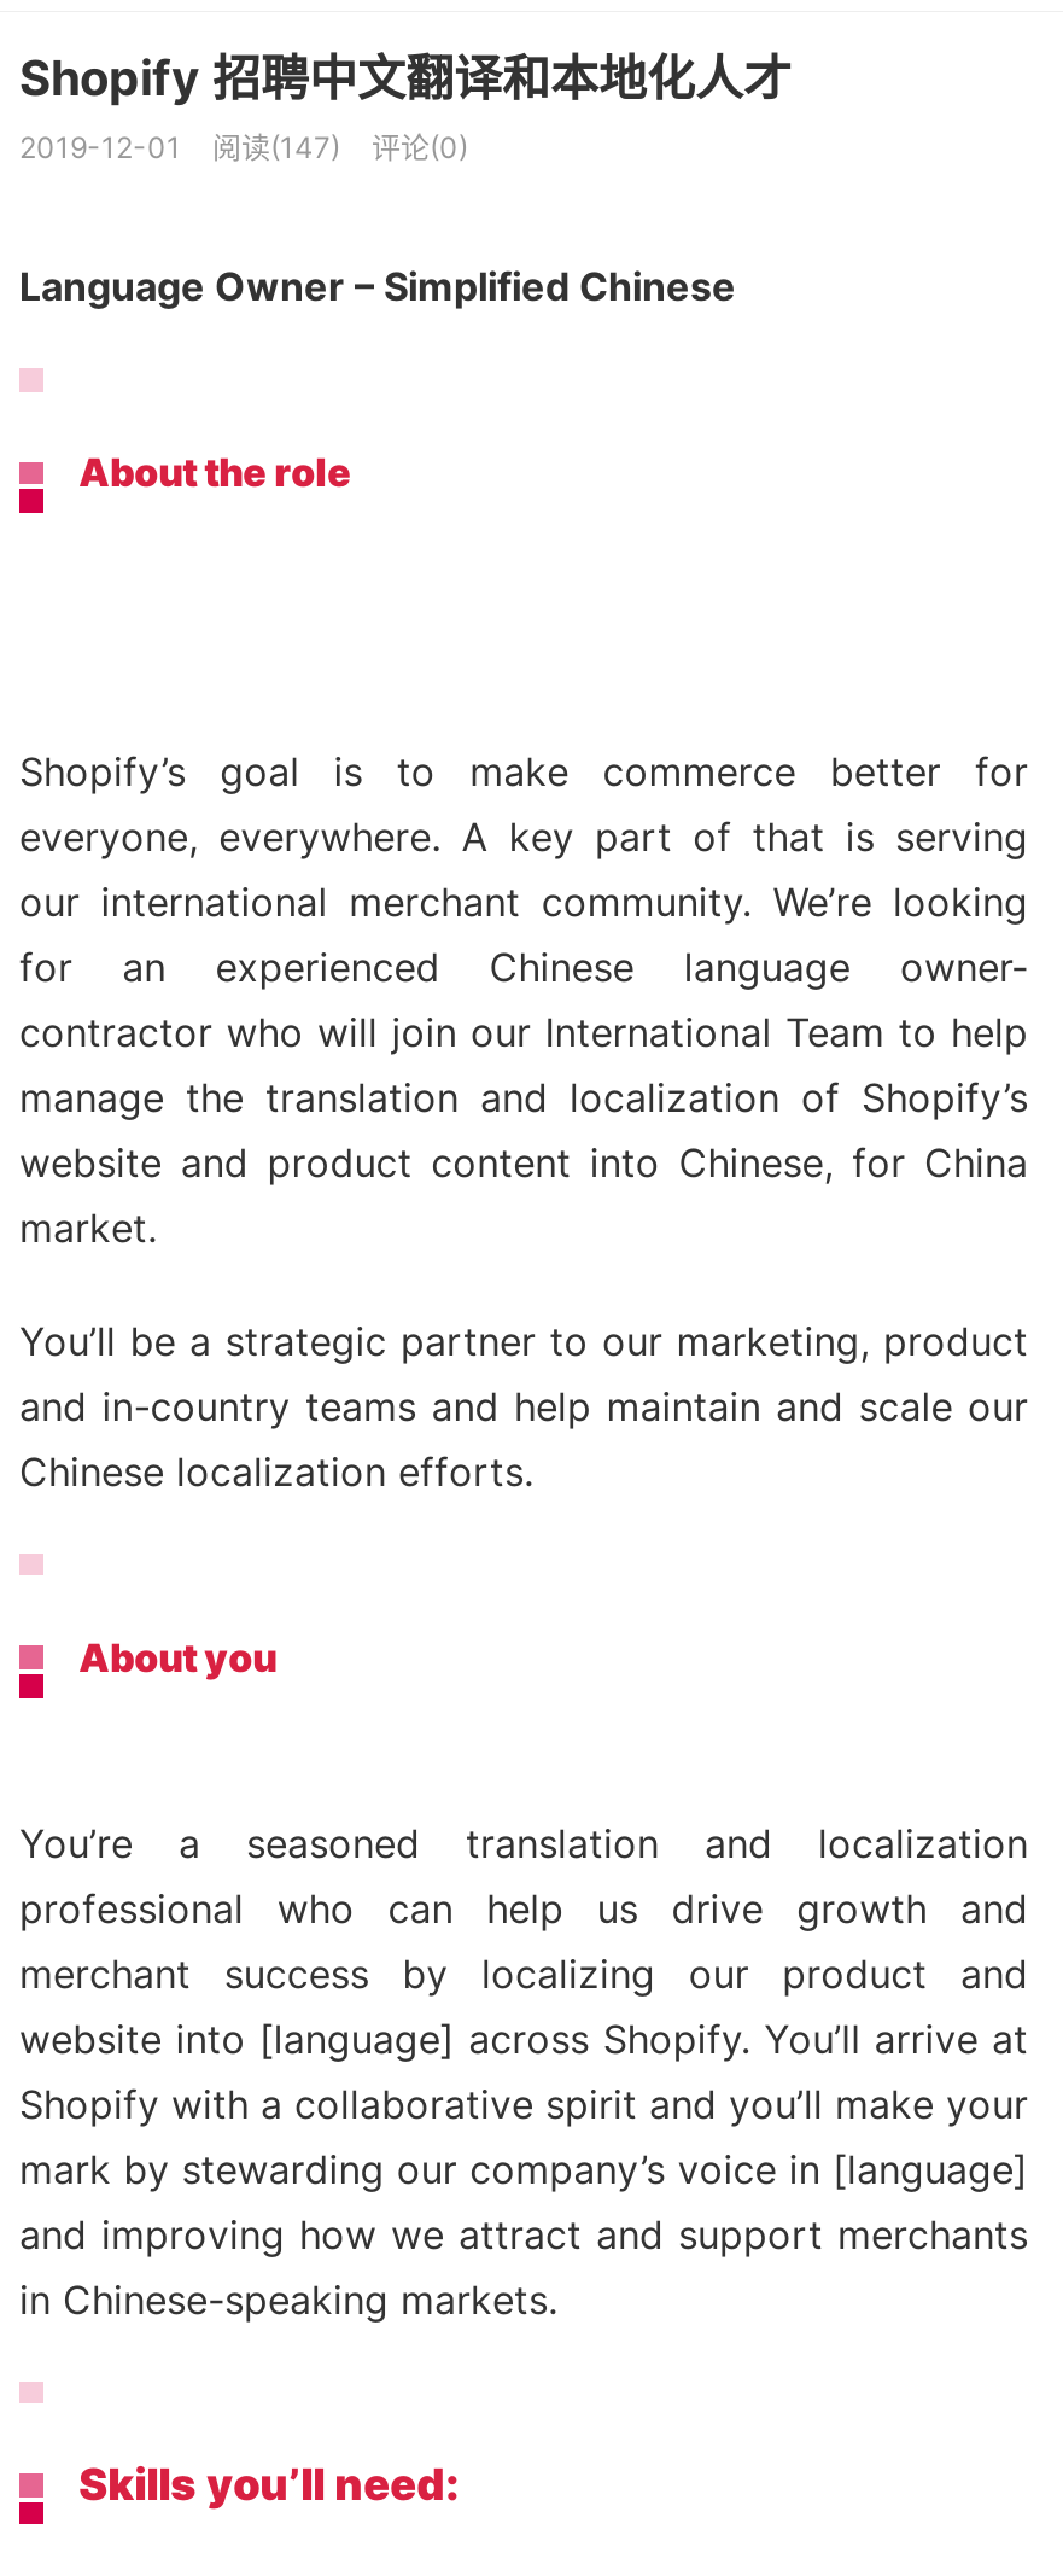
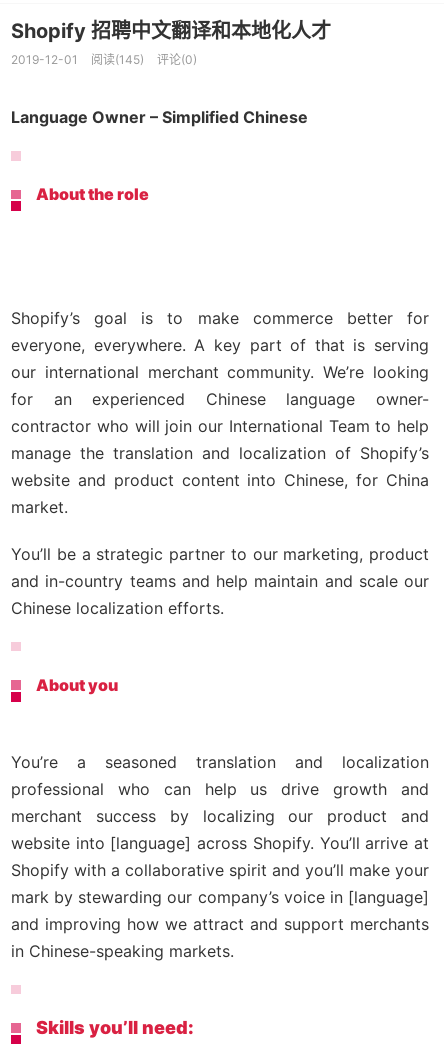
- 2019-12-01 阅读(147) 评论(0)
+ 2019-12-01 阅读(145) 评论(0)
